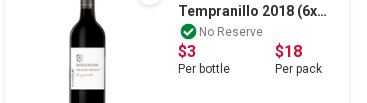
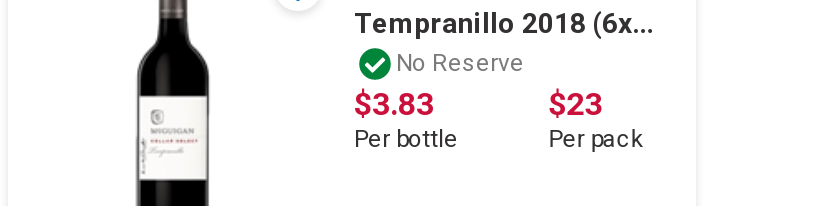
- $3
+ $3.83

- $18
+ $23
